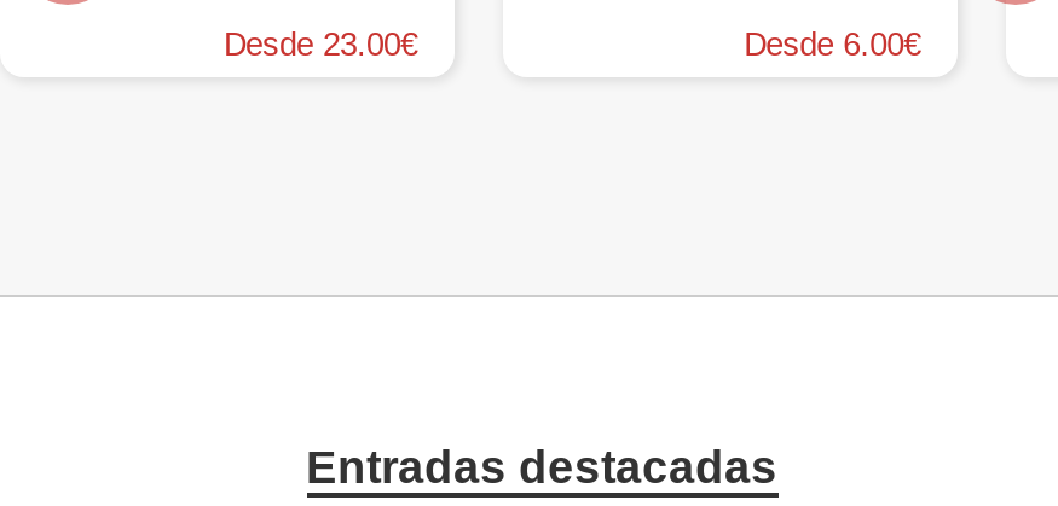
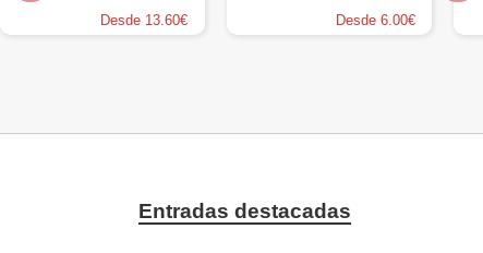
- Desde 23.00€
+ Desde 13.60€
